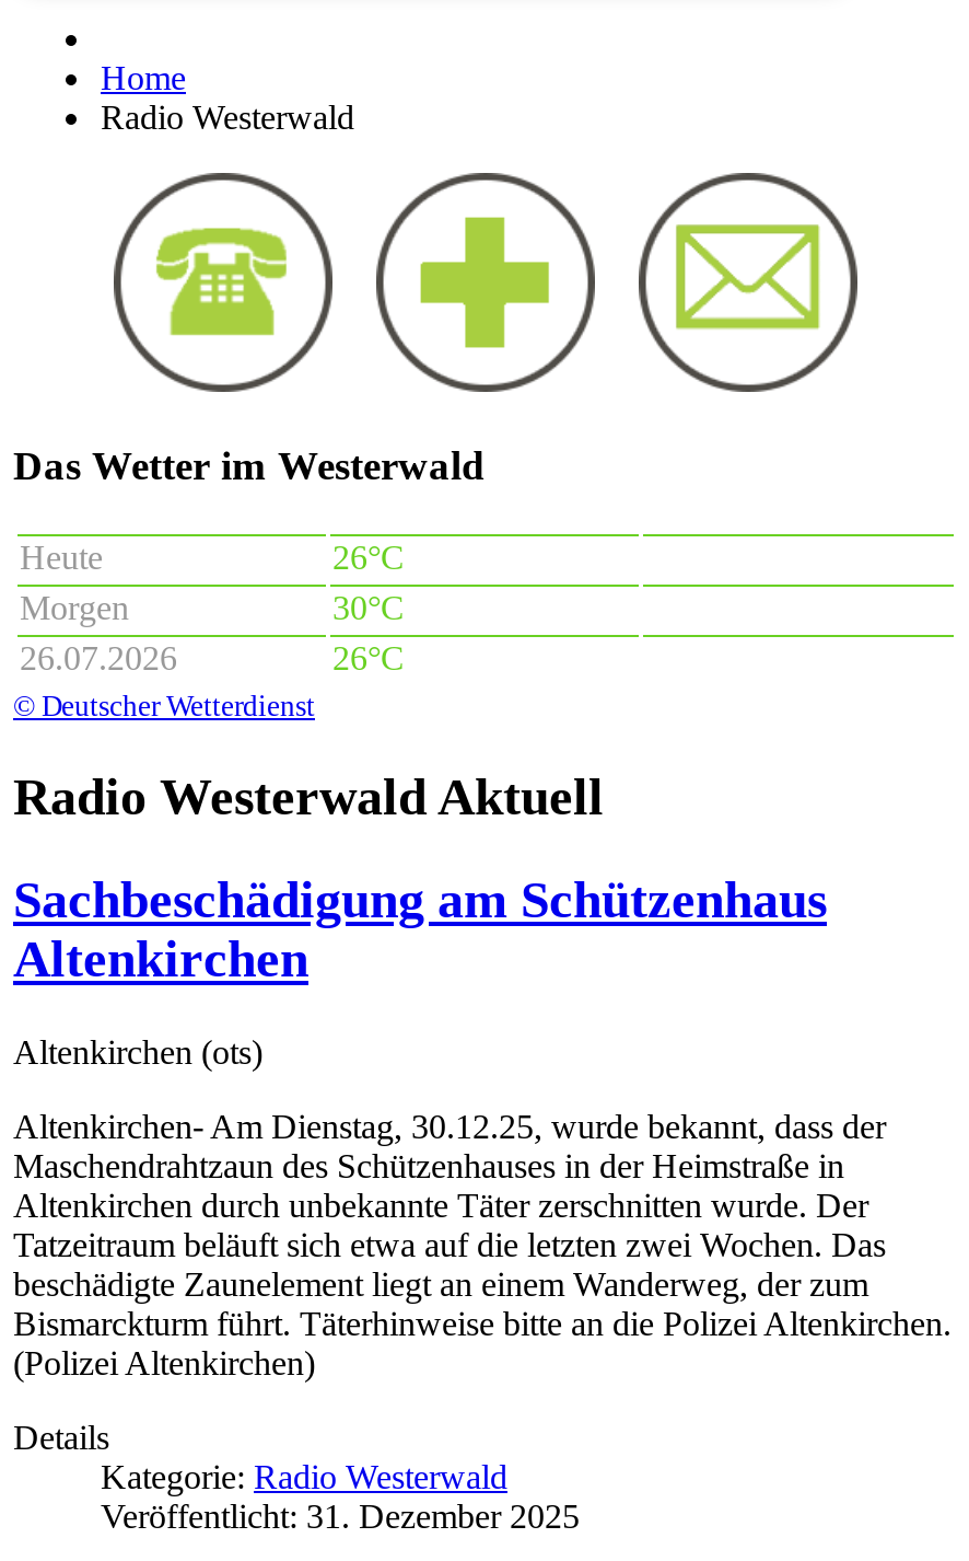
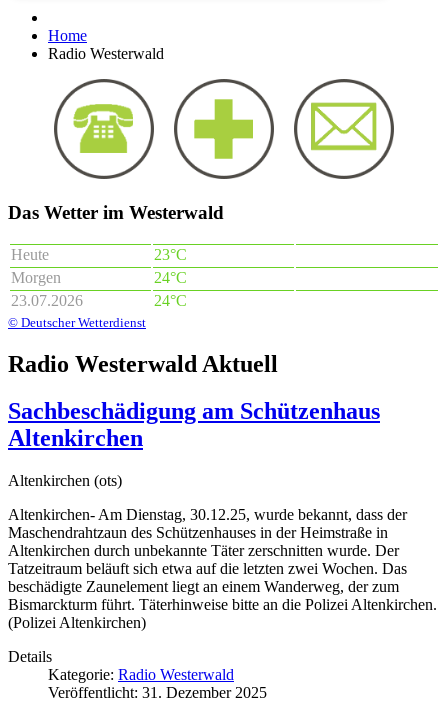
- 26°C
+ 23°C

- 30°C
- 26.07.2026
- 26°C
+ 24°C
+ 23.07.2026
+ 24°C
